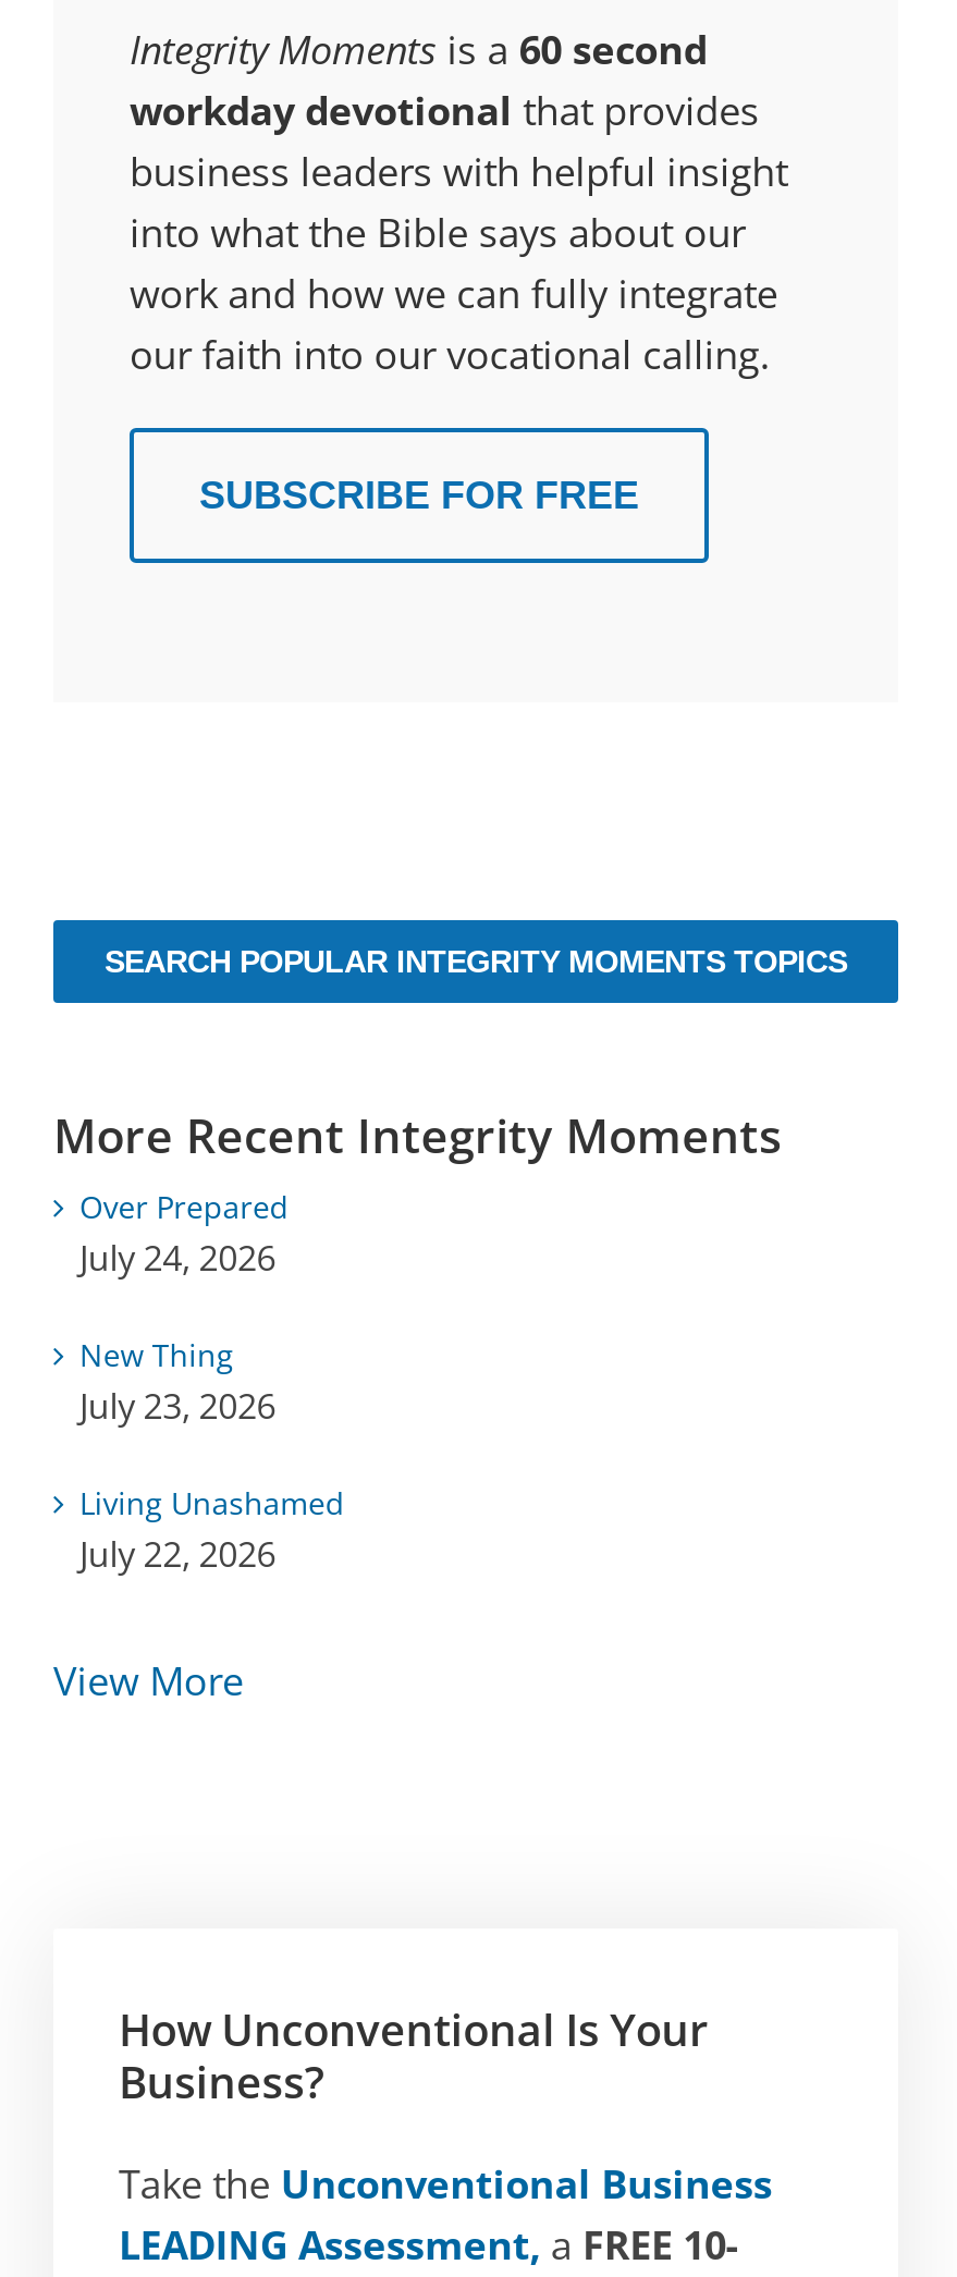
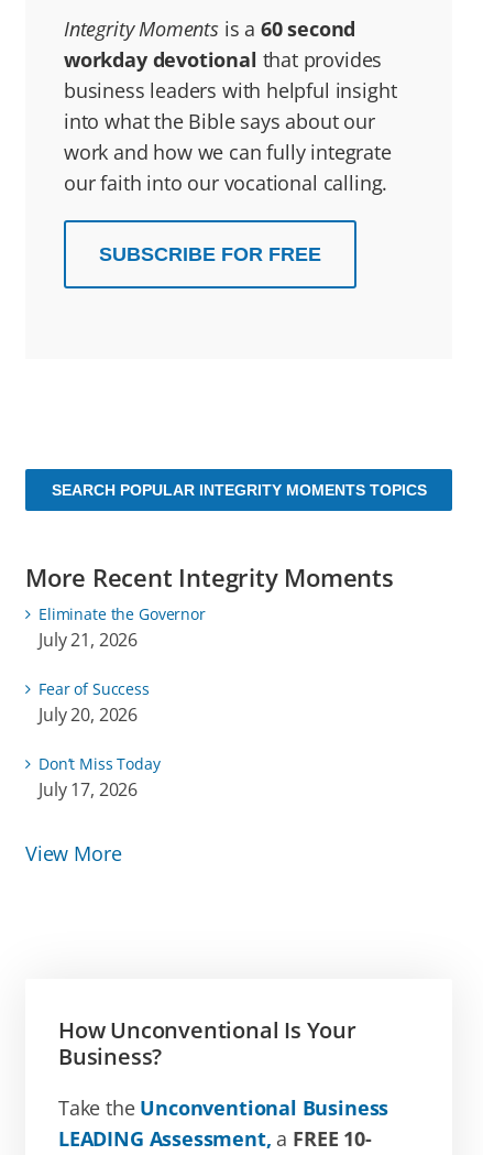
- Over Prepared
- July 24, 2026
+ Eliminate the Governor
+ July 21, 2026

- New Thing
- July 23, 2026
+ Fear of Success
+ July 20, 2026

- Living Unashamed
- July 22, 2026
+ Don’t Miss Today
+ July 17, 2026
